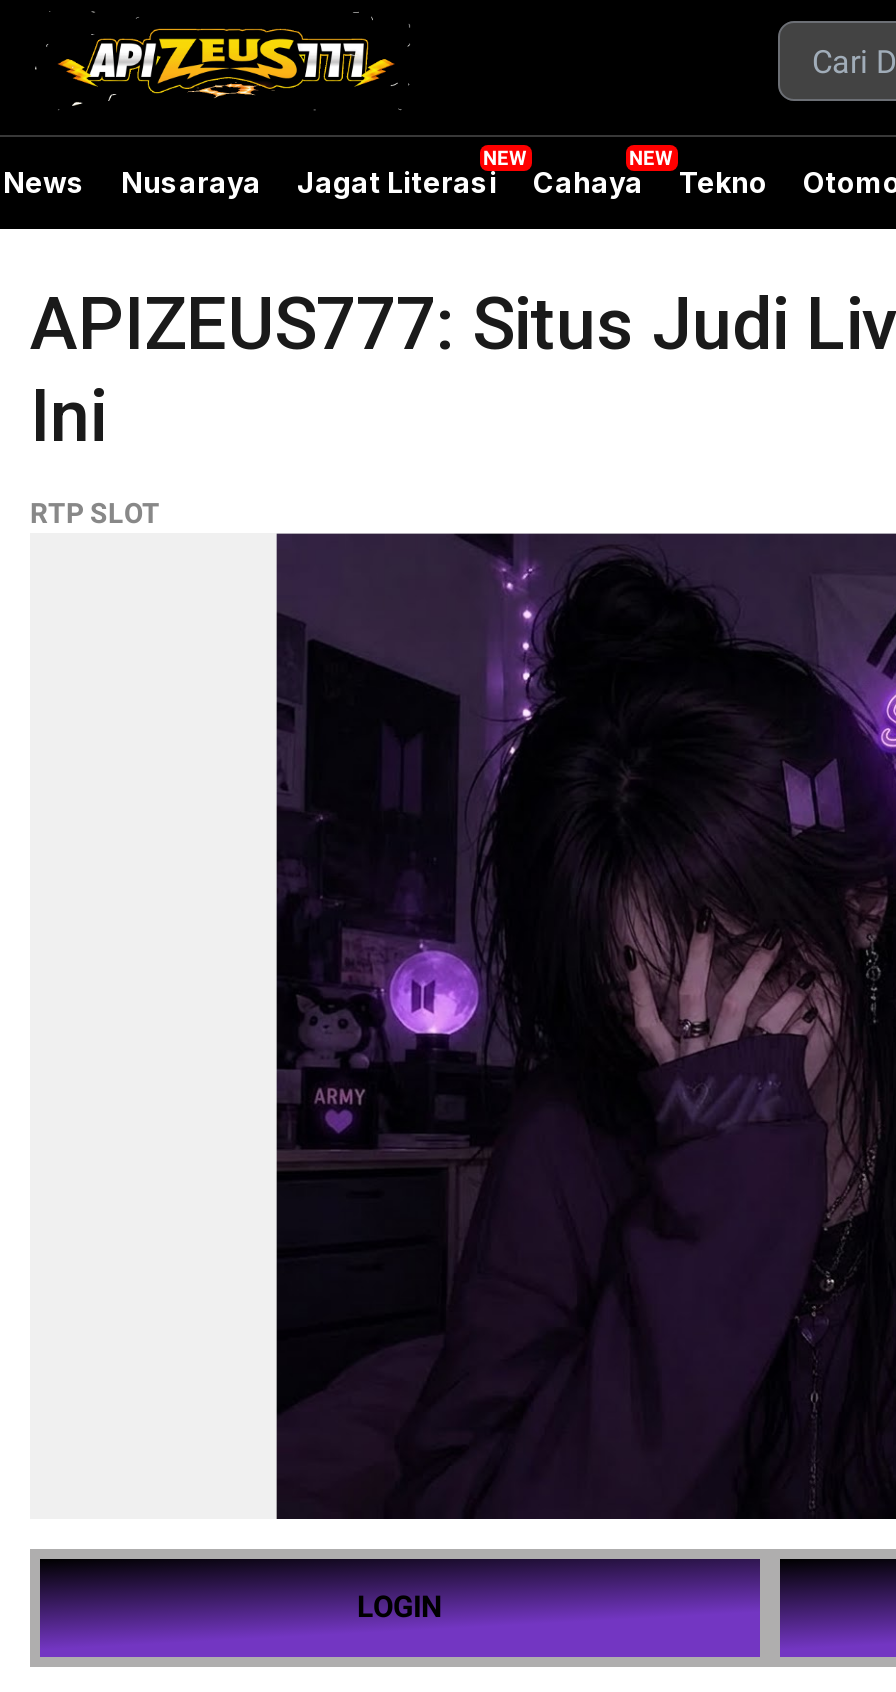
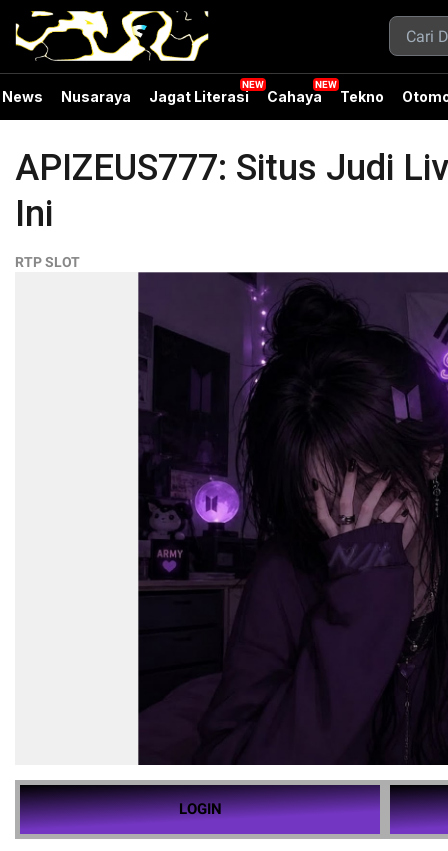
- [image]
+ [image]
